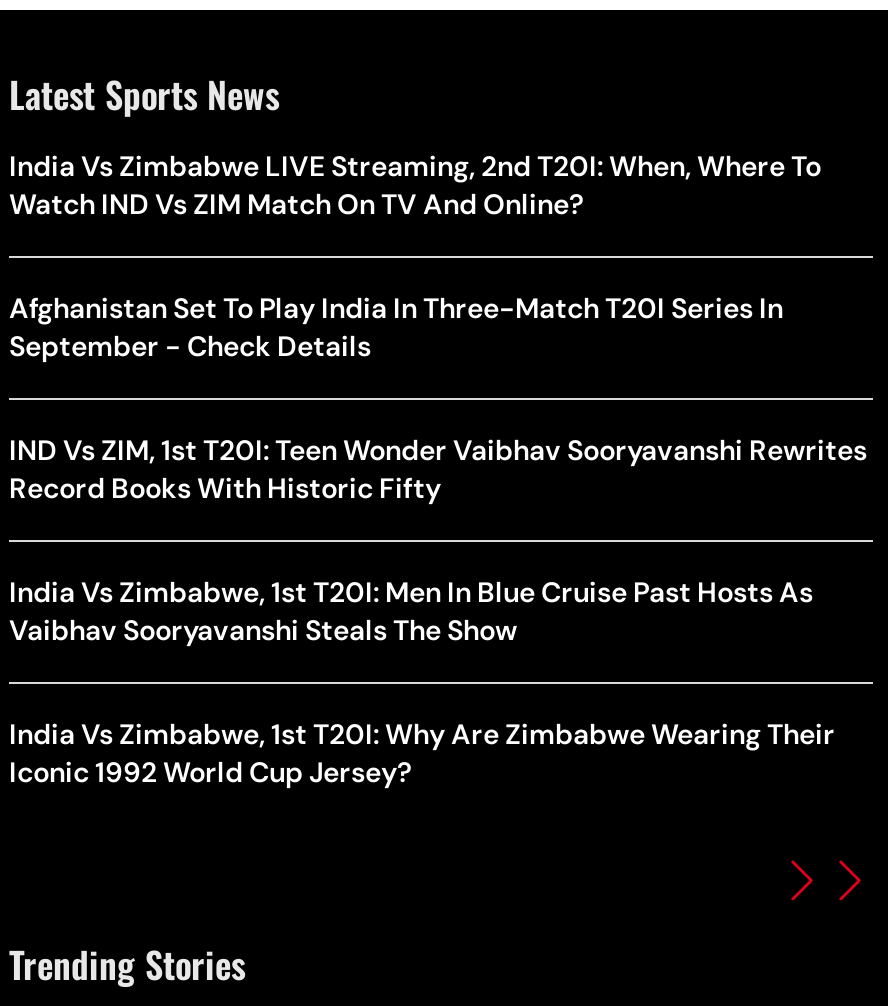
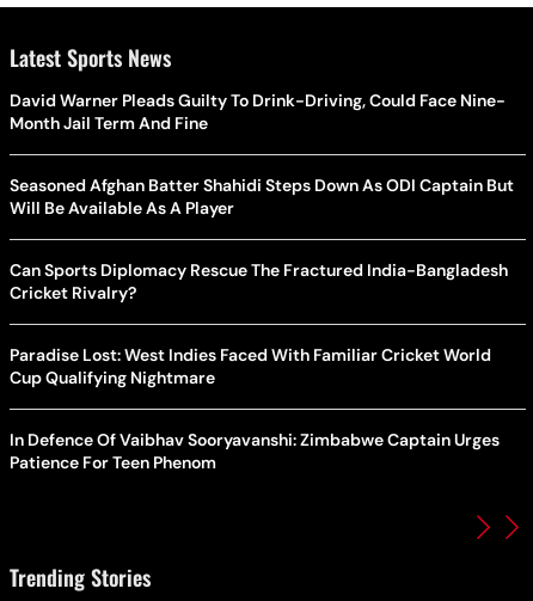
- India Vs Zimbabwe LIVE Streaming, 2nd T20I: When, Where To
- Watch IND Vs ZIM Match On TV And Online?
+ David Warner Pleads Guilty To Drink-Driving, Could Face Nine-
+ Month Jail Term And Fine

- Afghanistan Set To Play India In Three-Match T20I Series In
- September - Check Details
+ Seasoned Afghan Batter Shahidi Steps Down As ODI Captain But
+ Will Be Available As A Player

- IND Vs ZIM, 1st T20I: Teen Wonder Vaibhav Sooryavanshi Rewrites
- Record Books With Historic Fifty
+ Can Sports Diplomacy Rescue The Fractured India-Bangladesh
+ Cricket Rivalry?

- India Vs Zimbabwe, 1st T20I: Men In Blue Cruise Past Hosts As
- Vaibhav Sooryavanshi Steals The Show
+ Paradise Lost: West Indies Faced With Familiar Cricket World
+ Cup Qualifying Nightmare

- India Vs Zimbabwe, 1st T20I: Why Are Zimbabwe Wearing Their
- Iconic 1992 World Cup Jersey?
+ In Defence Of Vaibhav Sooryavanshi: Zimbabwe Captain Urges
+ Patience For Teen Phenom
